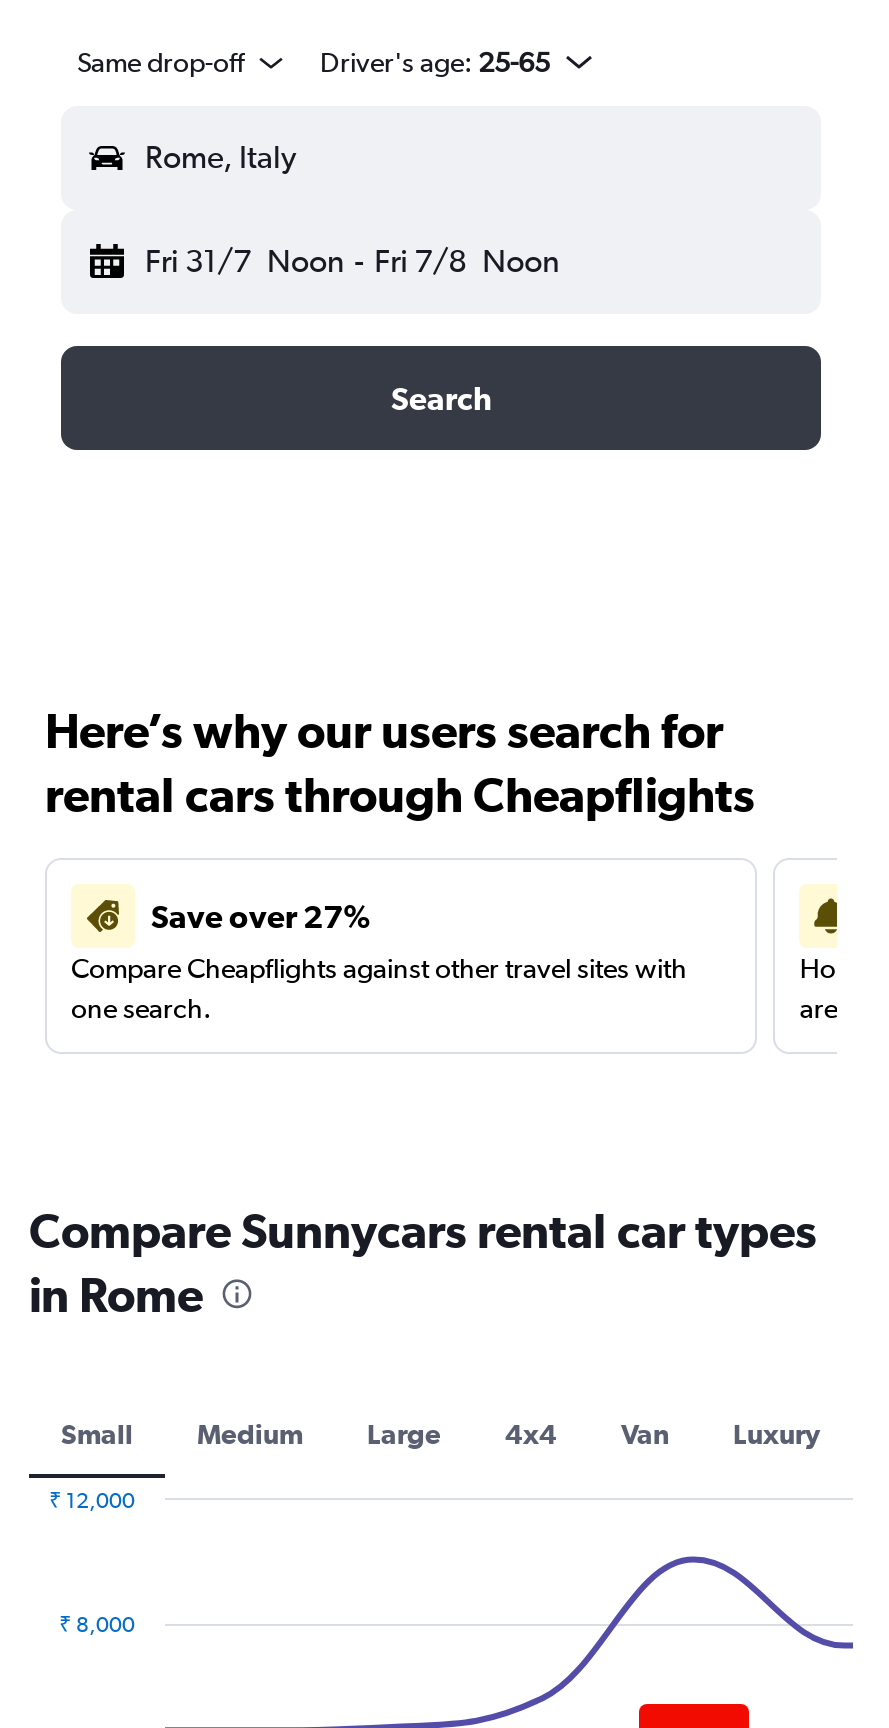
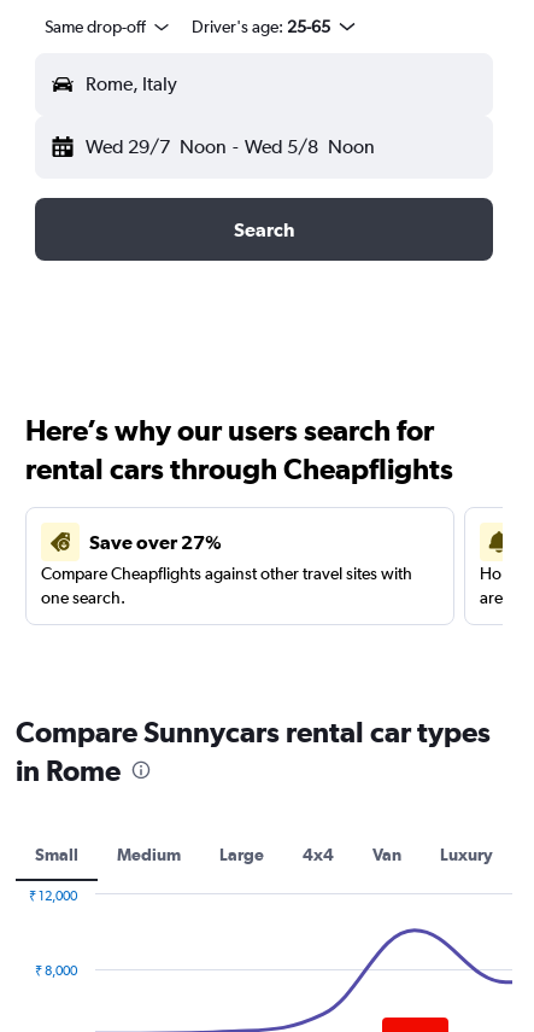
- Fri 31/7 Noon - Fri 7/8 Noon
+ Wed 29/7 Noon - Wed 5/8 Noon
